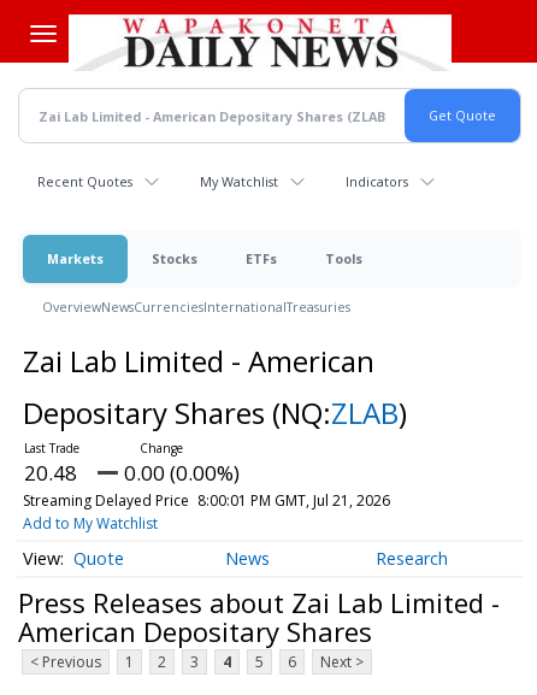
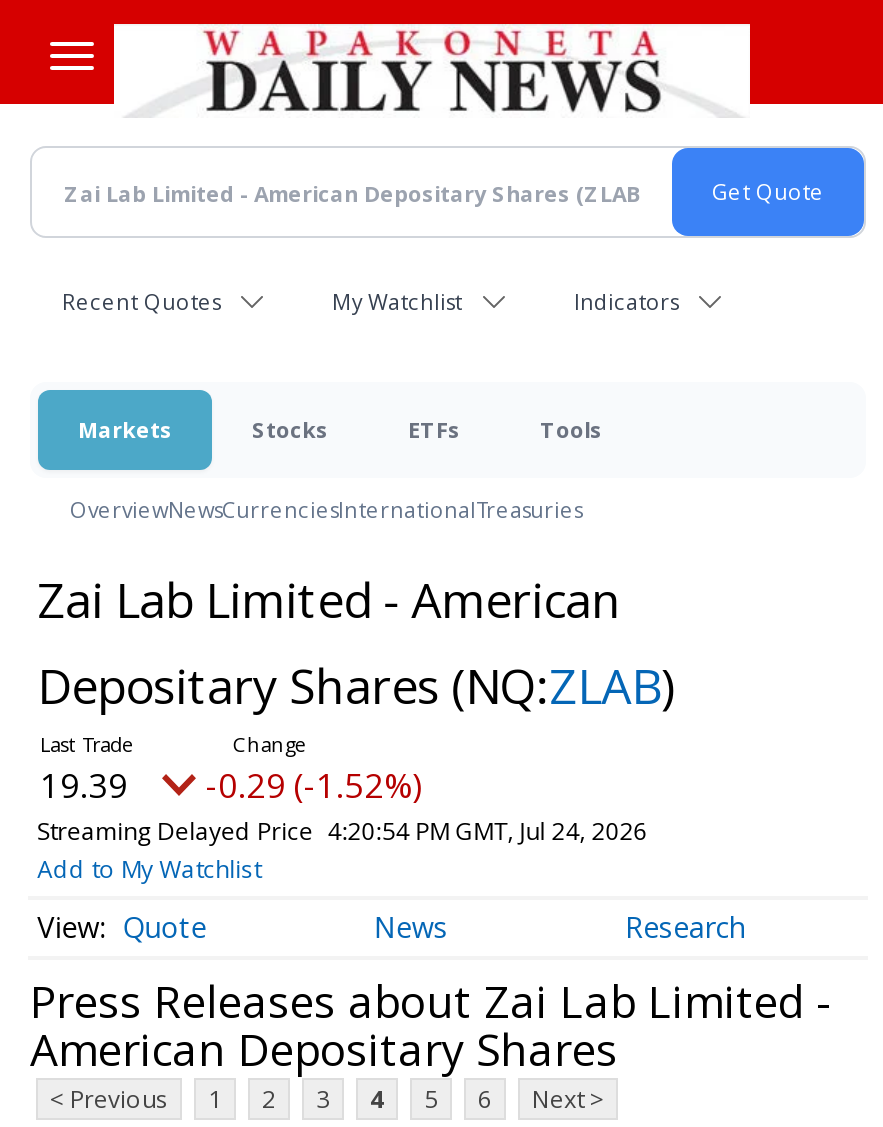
- 20.48
+ 19.39

- 0.00 (0.00%)
+ -0.29 (-1.52%)

- Streaming Delayed Price 8:00:01 PM GMT, Jul 21, 2026
+ Streaming Delayed Price 4:20:54 PM GMT, Jul 24, 2026
